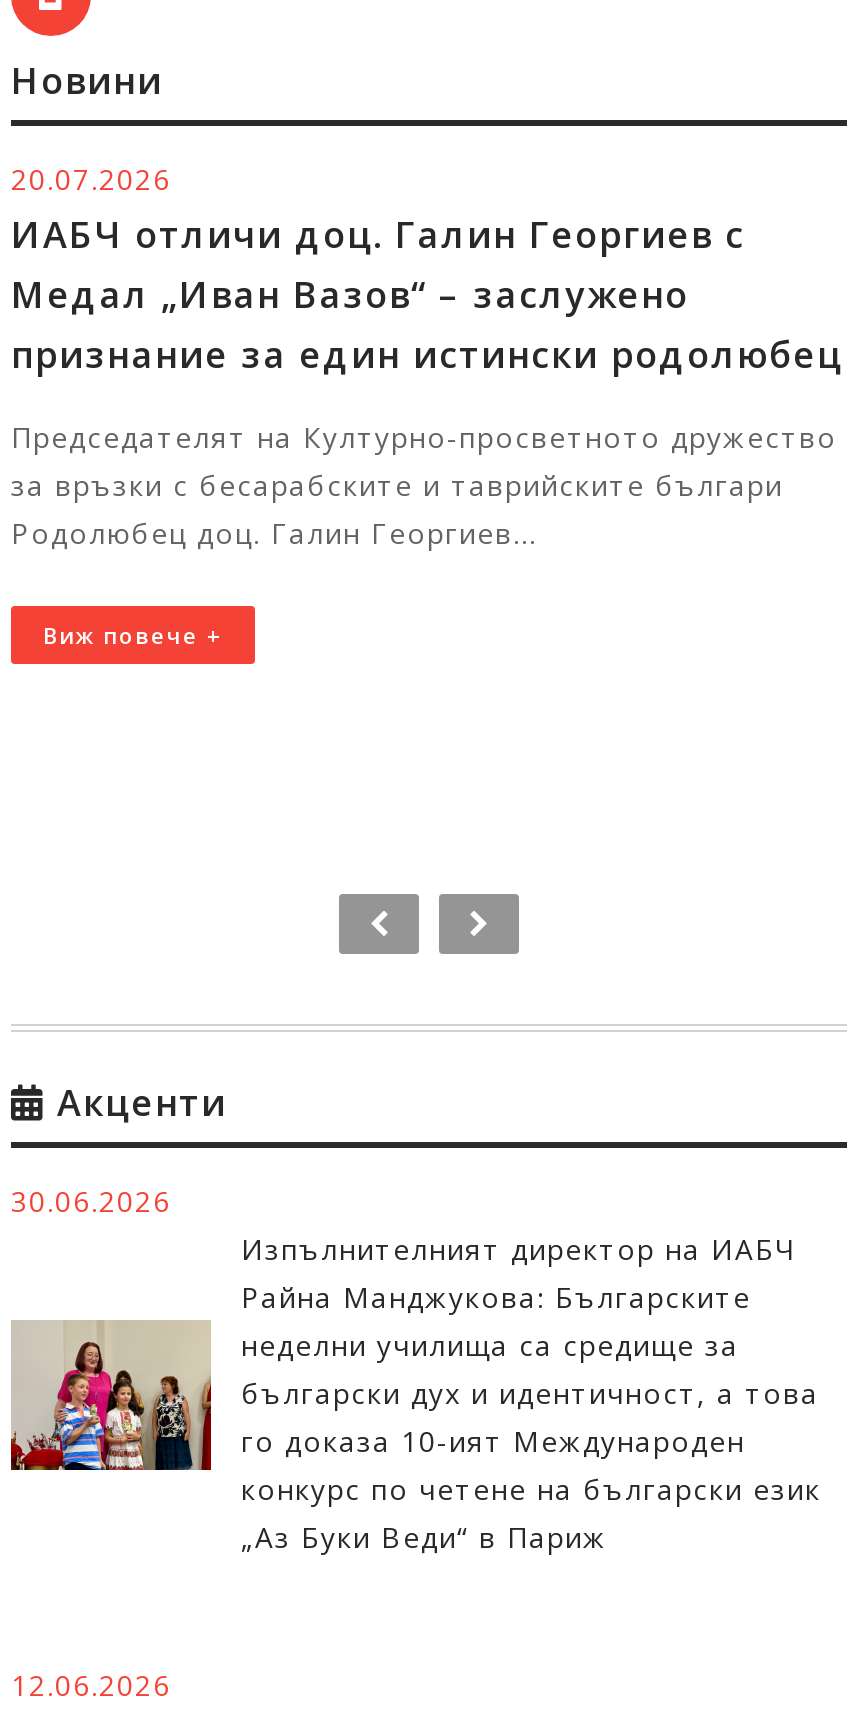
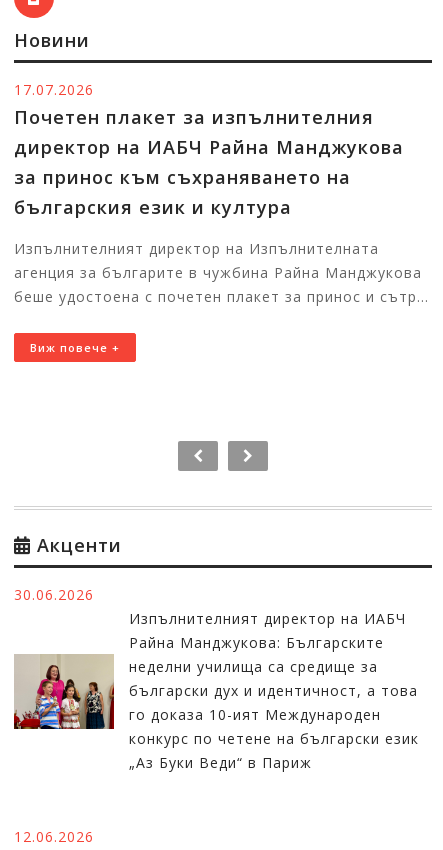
- 20.07.2026
- ИАБЧ отличи доц. Галин Георгиев с
- Медал „Иван Вазов“ – заслужено
- признание за един истински родолюбец
+ 17.07.2026
+ Почетен плакет за изпълнителния
+ директор на ИАБЧ Райна Манджукова
+ за принос към съхраняването на
+ българския език и култура

- Председателят на Културно-просветното дружество
- за връзки с бесарабските и таврийските българи
- Родолюбец доц. Галин Георгиев...
+ Изпълнителният директор на Изпълнителната
+ агенция за българите в чужбина Райна Манджукова
+ беше удостоена с почетен плакет за принос и сътр...

moved down: Виж повече +
